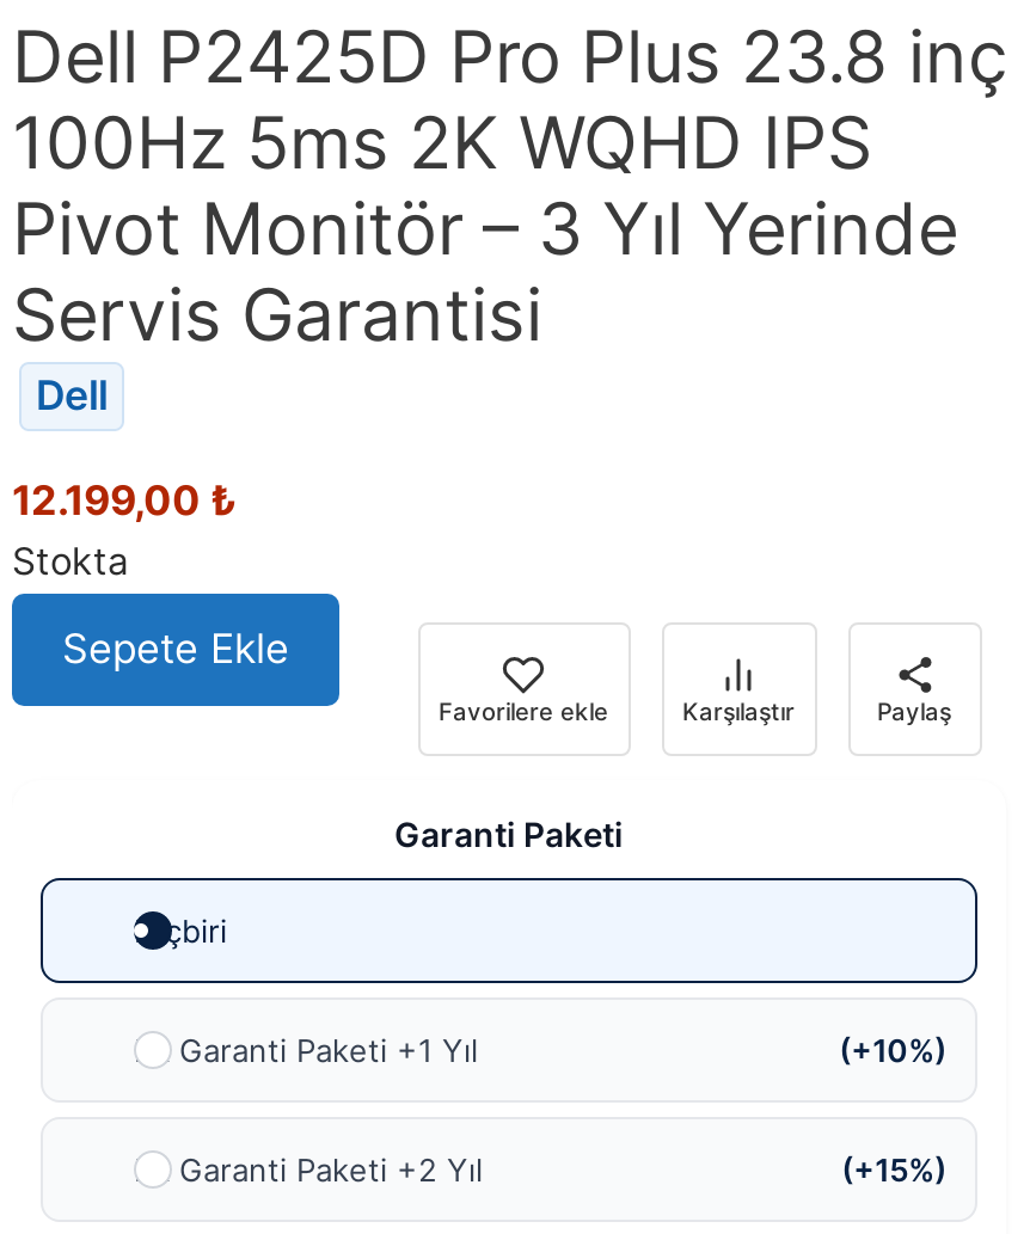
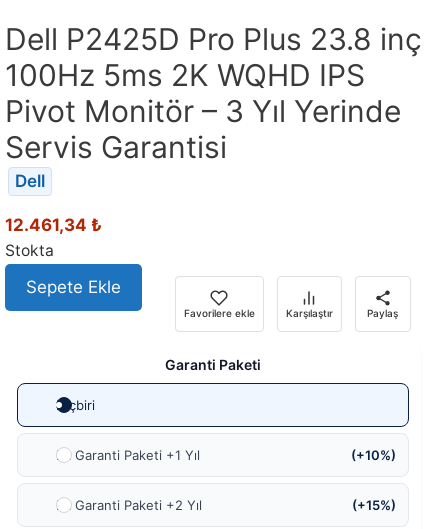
- 12.199,00 ₺
+ 12.461,34 ₺
